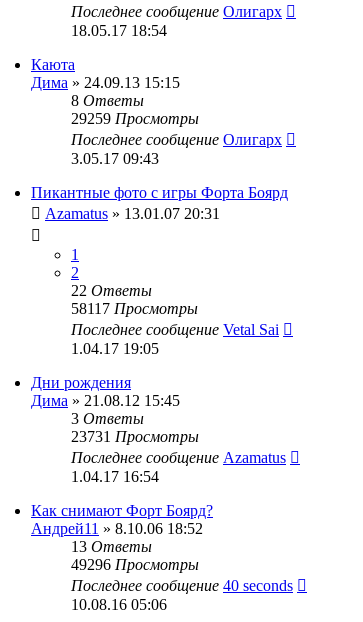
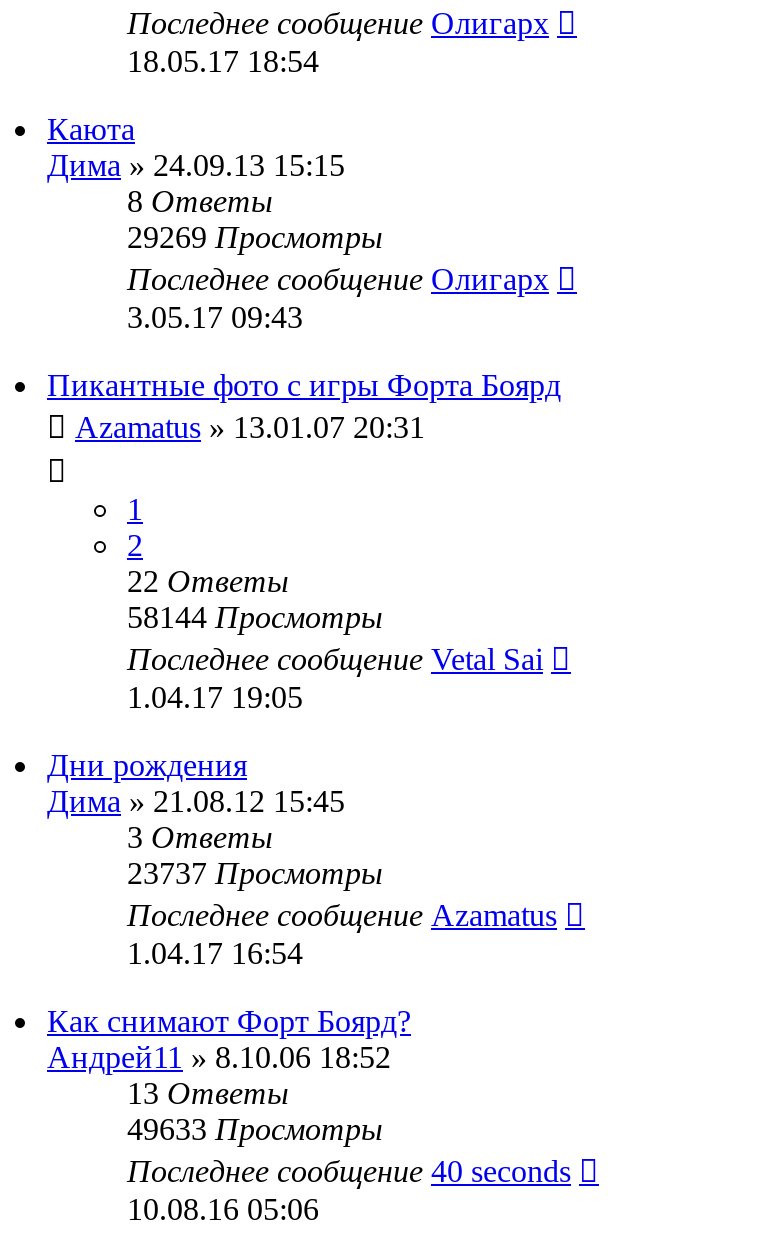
- 29259 Просмотры
+ 29269 Просмотры

- 58117 Просмотры
+ 58144 Просмотры

- 23731 Просмотры
+ 23737 Просмотры

- 49296 Просмотры
+ 49633 Просмотры
